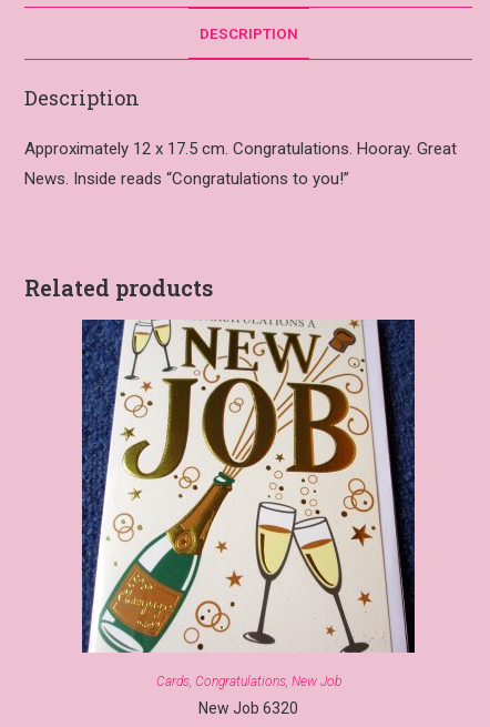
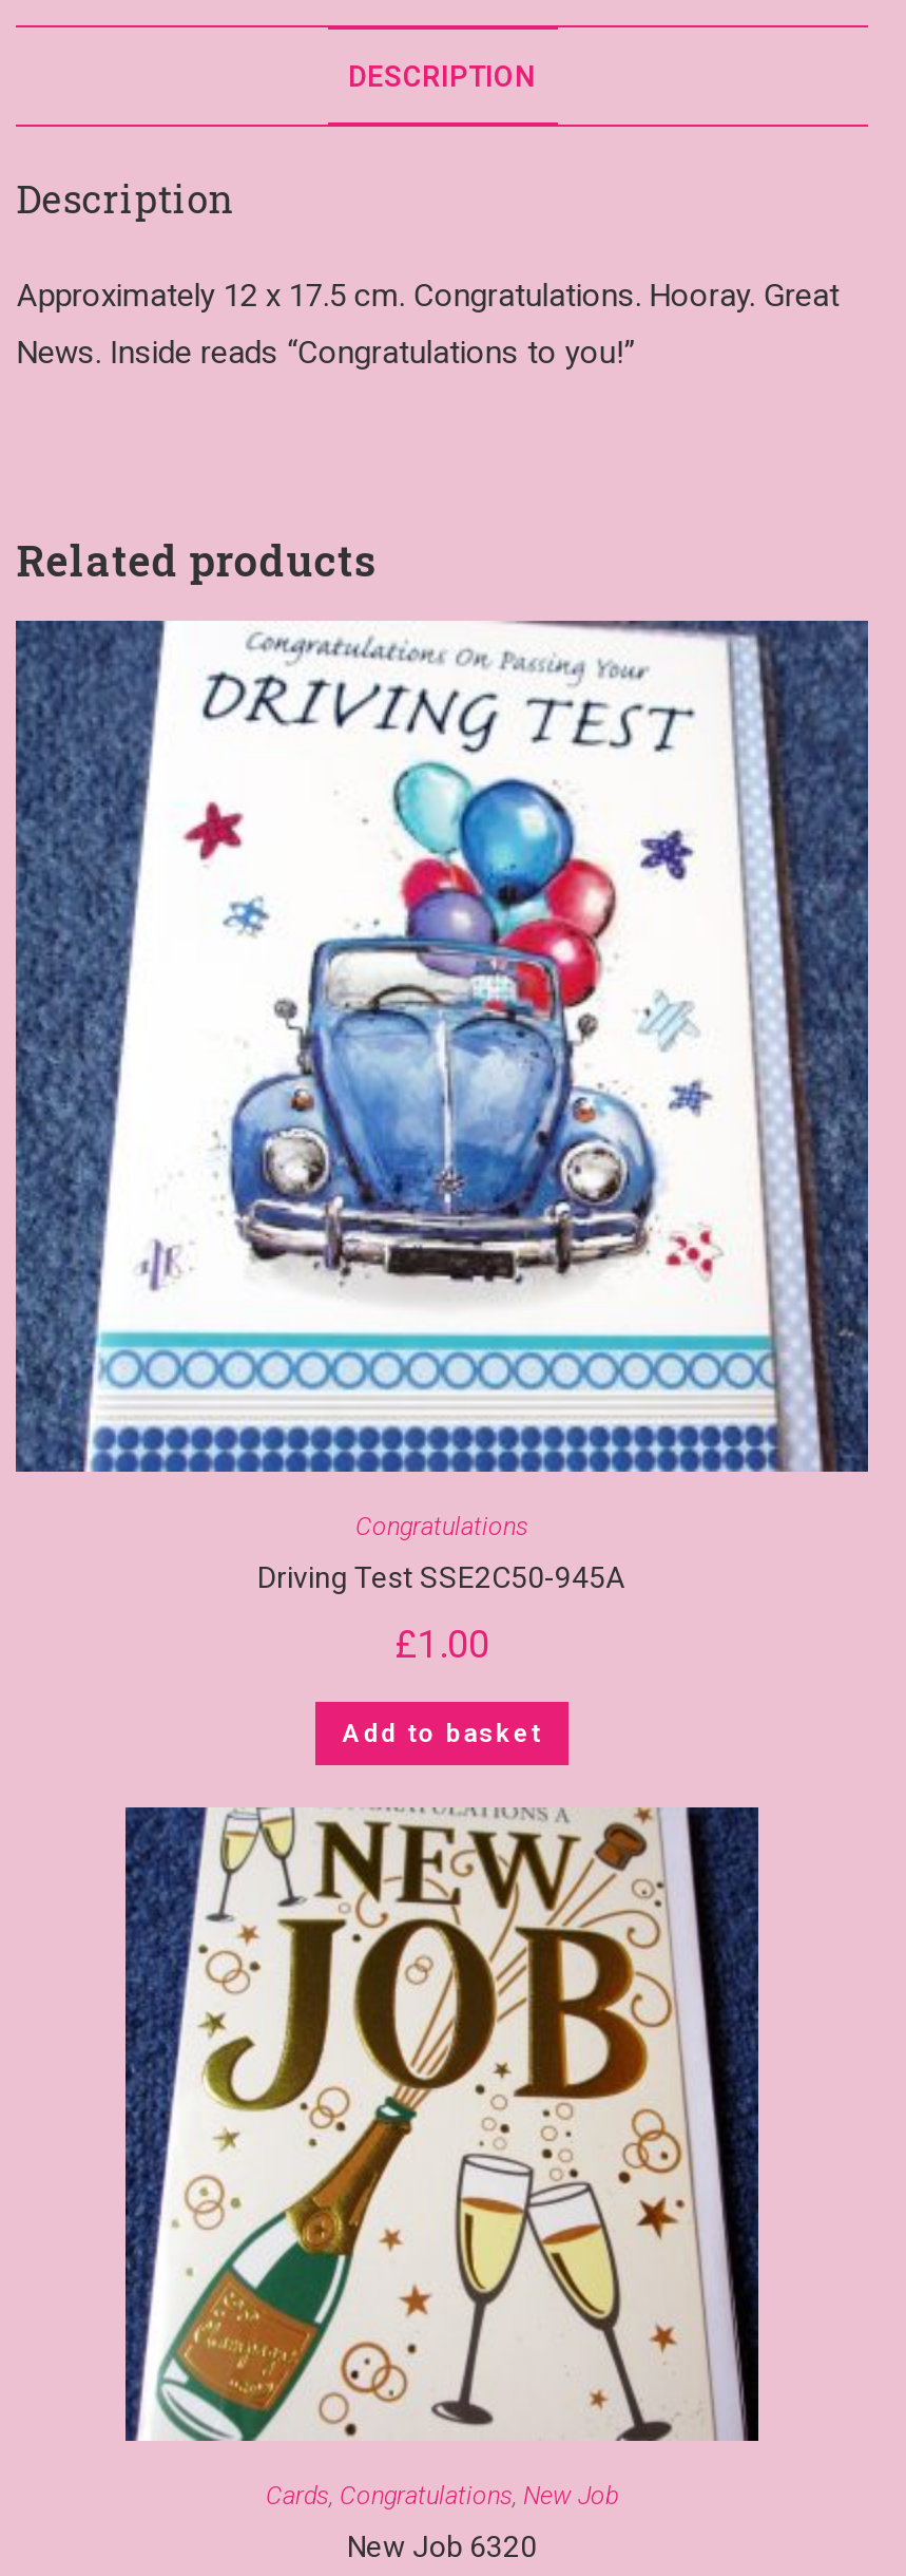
+ [image]
+ Congratulations
+ Driving Test SSE2C50-945A
+ £1.00
+ Add to basket
